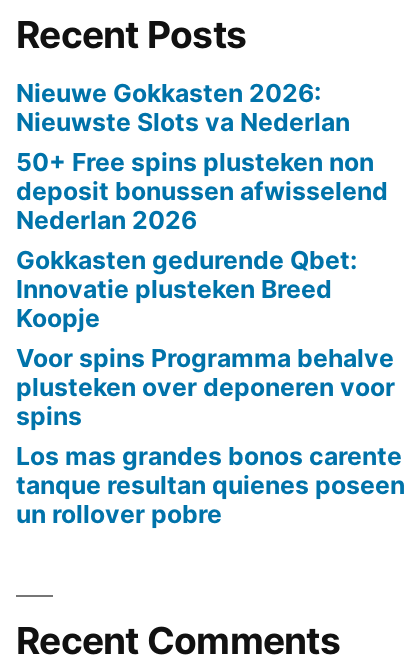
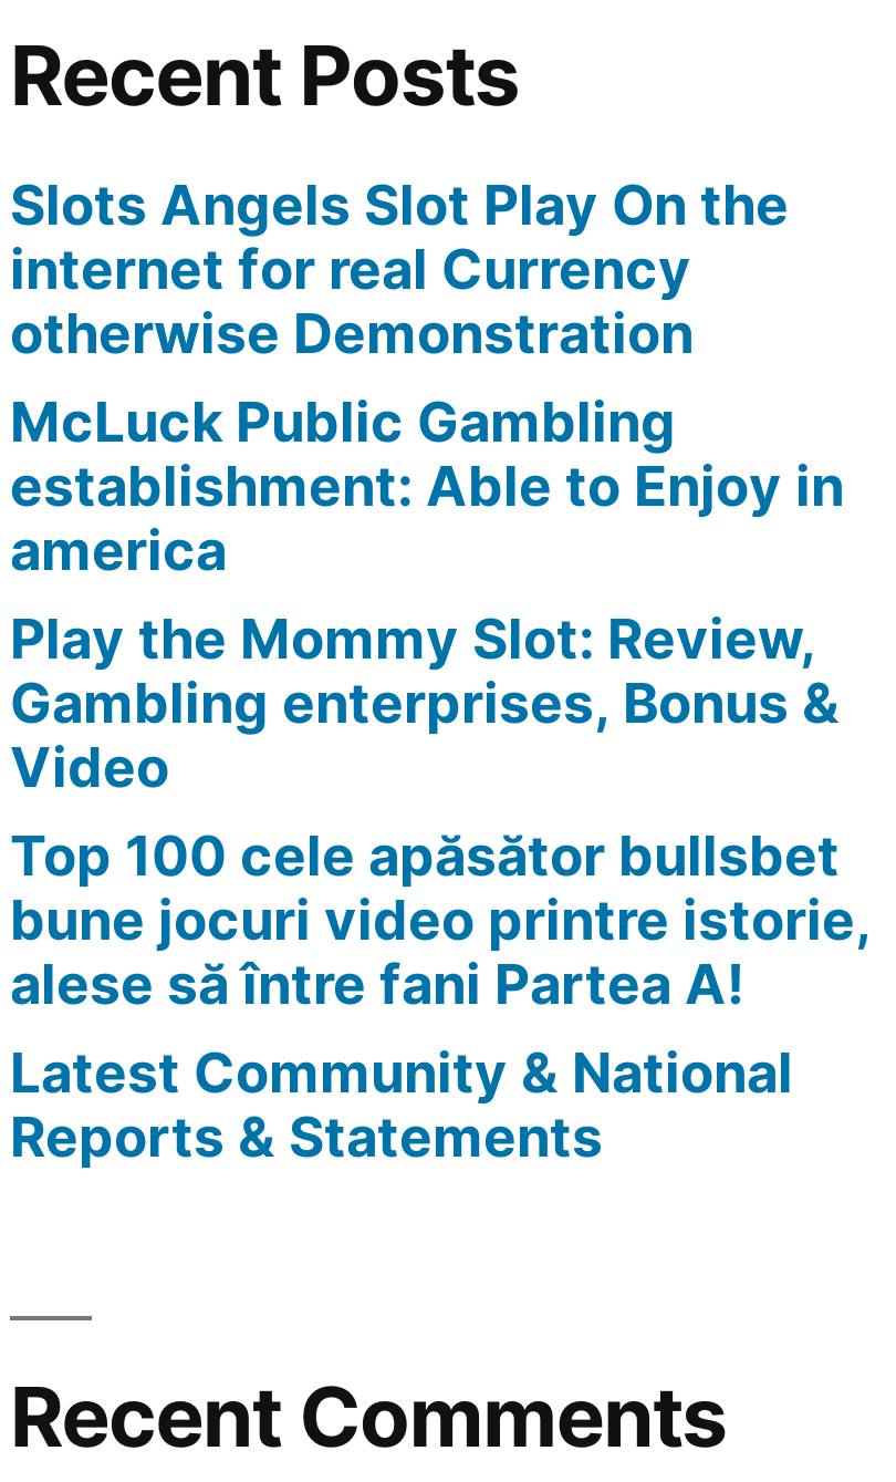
- Nieuwe Gokkasten 2026:
- Nieuwste Slots va Nederlan
- 50+ Free spins plusteken non
- deposit bonussen afwisselend
- Nederlan 2026
- Gokkasten gedurende Qbet:
- Innovatie plusteken Breed
- Koopje
- Voor spins Programma behalve
- plusteken over deponeren voor
- spins
- Los mas grandes bonos carente
- tanque resultan quienes poseen
- un rollover pobre
+ Slots Angels Slot Play On the
+ internet for real Currency
+ otherwise Demonstration
+ McLuck Public Gambling
+ establishment: Able to Enjoy in
+ america
+ Play the Mommy Slot: Review,
+ Gambling enterprises, Bonus &
+ Video
+ Top 100 cele apăsător bullsbet
+ bune jocuri video printre istorie,
+ alese să între fani Partea A!
+ Latest Community & National
+ Reports & Statements
